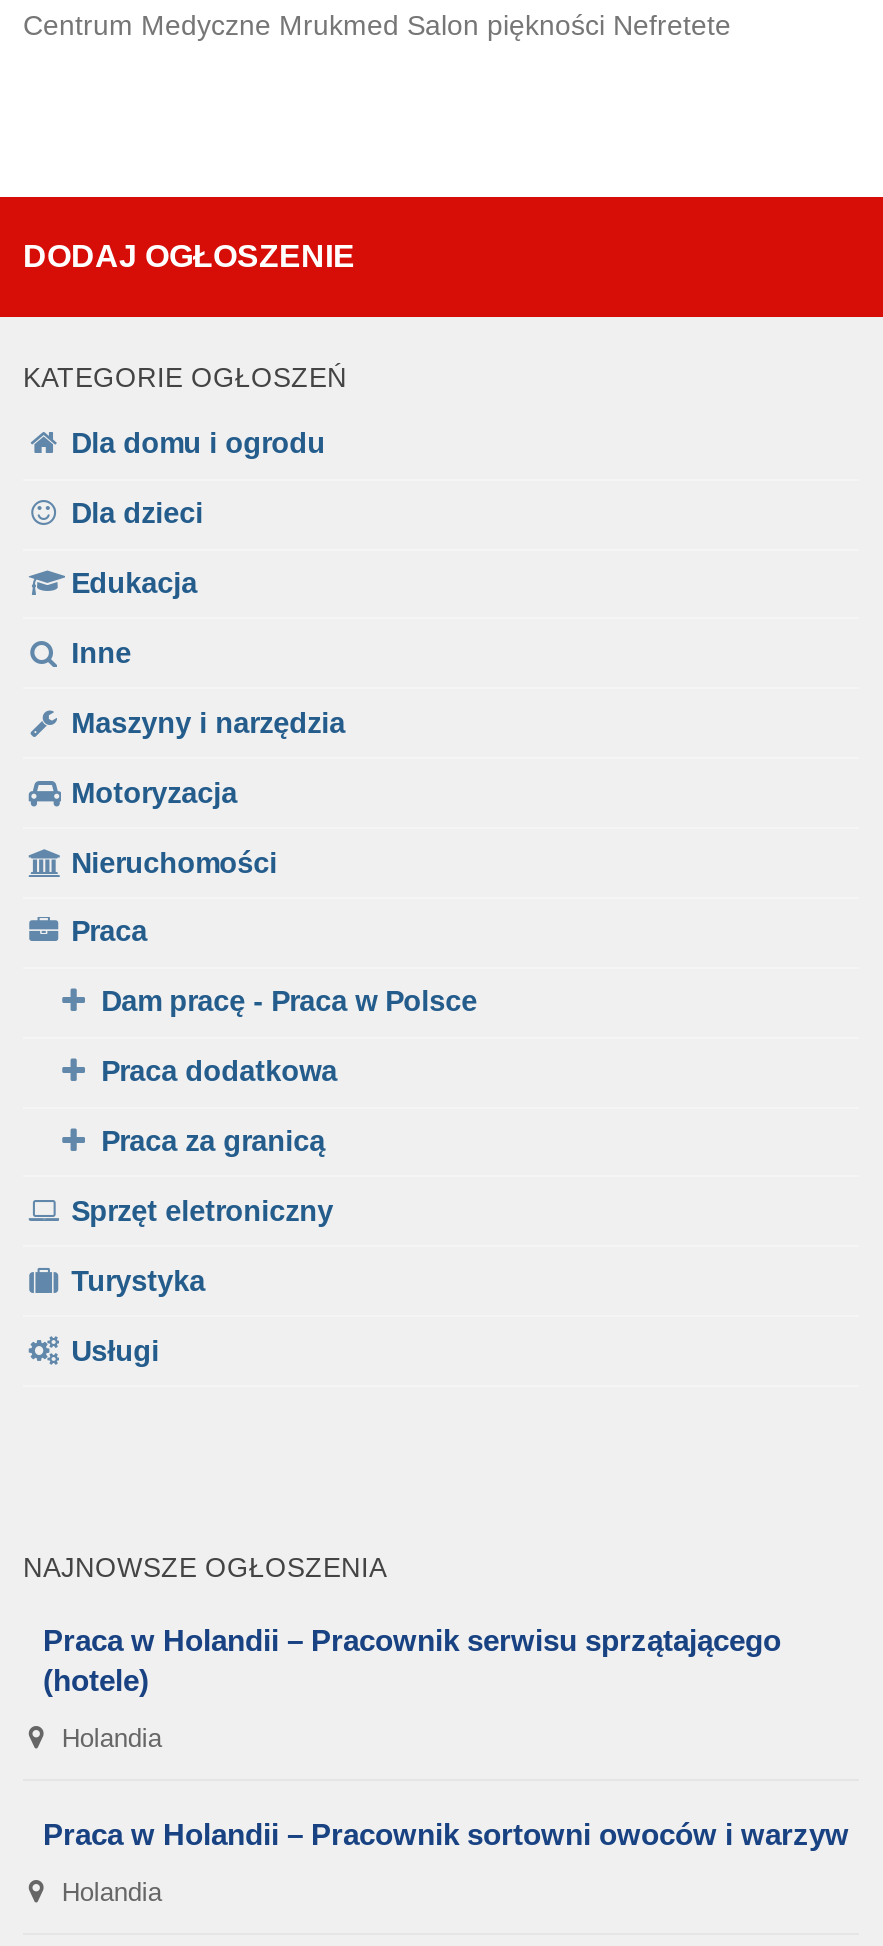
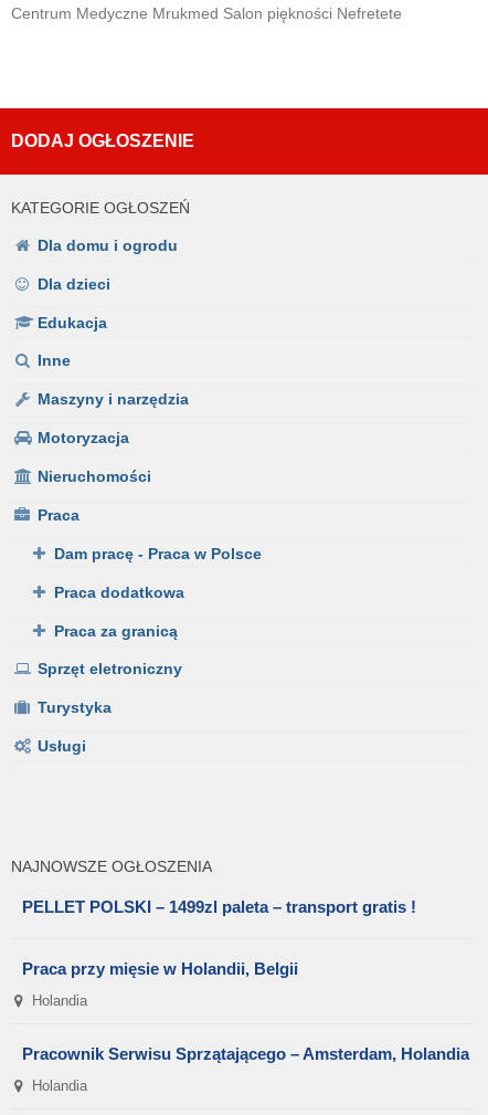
- Praca w Holandii – Pracownik serwisu sprzątającego
- (hotele)
+ PELLET POLSKI – 1499zl paleta – transport gratis !
+ Praca przy mięsie w Holandii, Belgii

- Praca w Holandii – Pracownik sortowni owoców i warzyw
+ Pracownik Serwisu Sprzątającego – Amsterdam, Holandia
